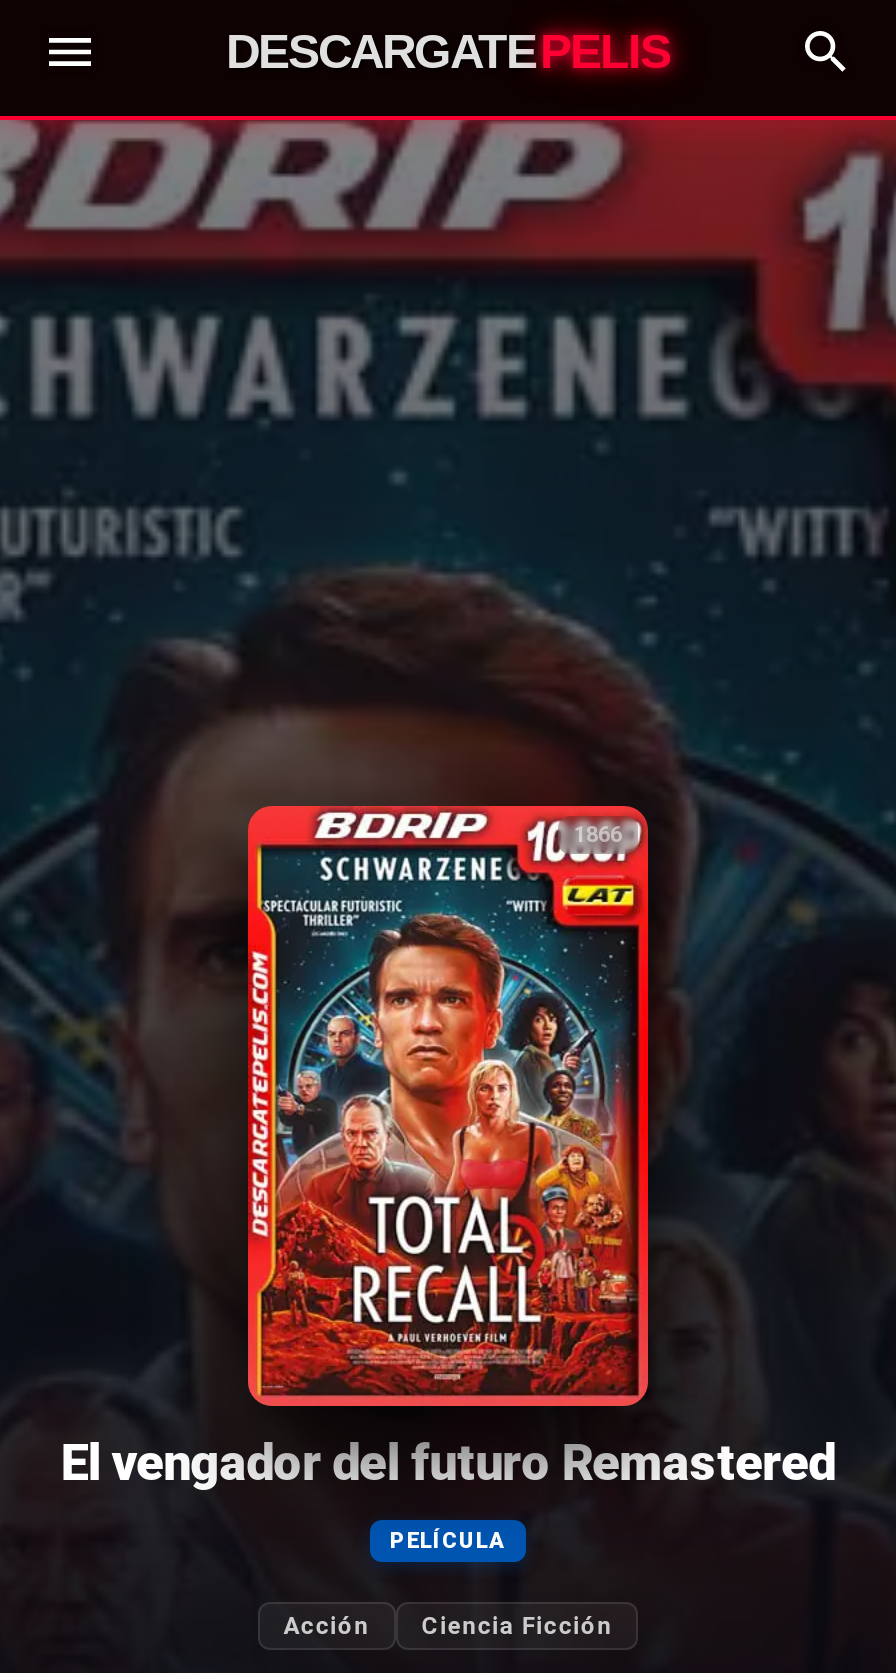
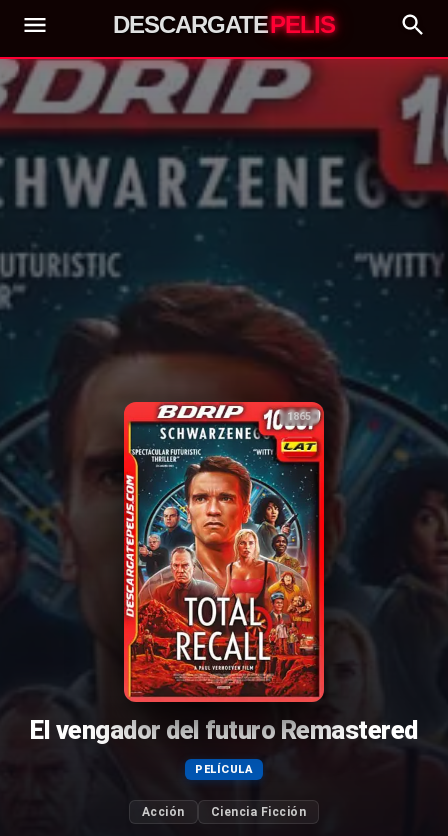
- 1866
+ 1865
